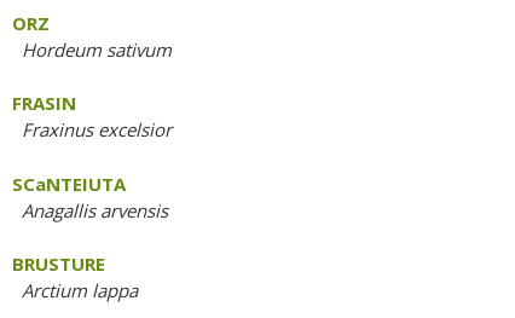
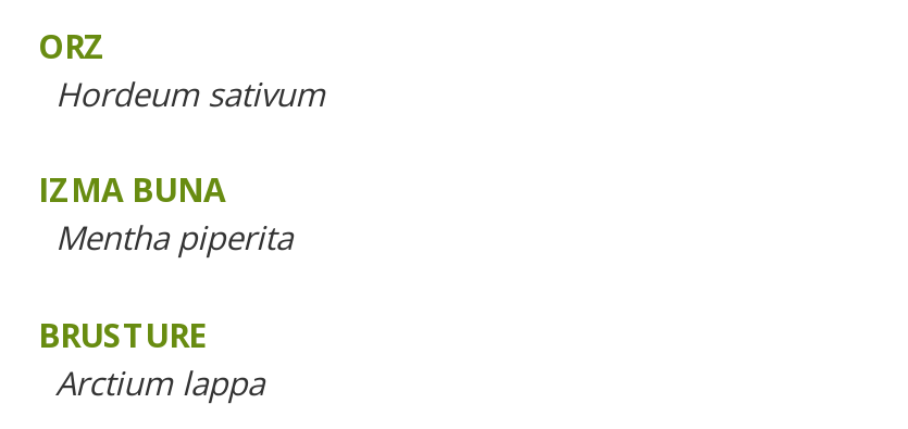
- FRASIN
- Fraxinus excelsior
- SCaNTEIUTA
- Anagallis arvensis
+ IZMA BUNA
+ Mentha piperita
